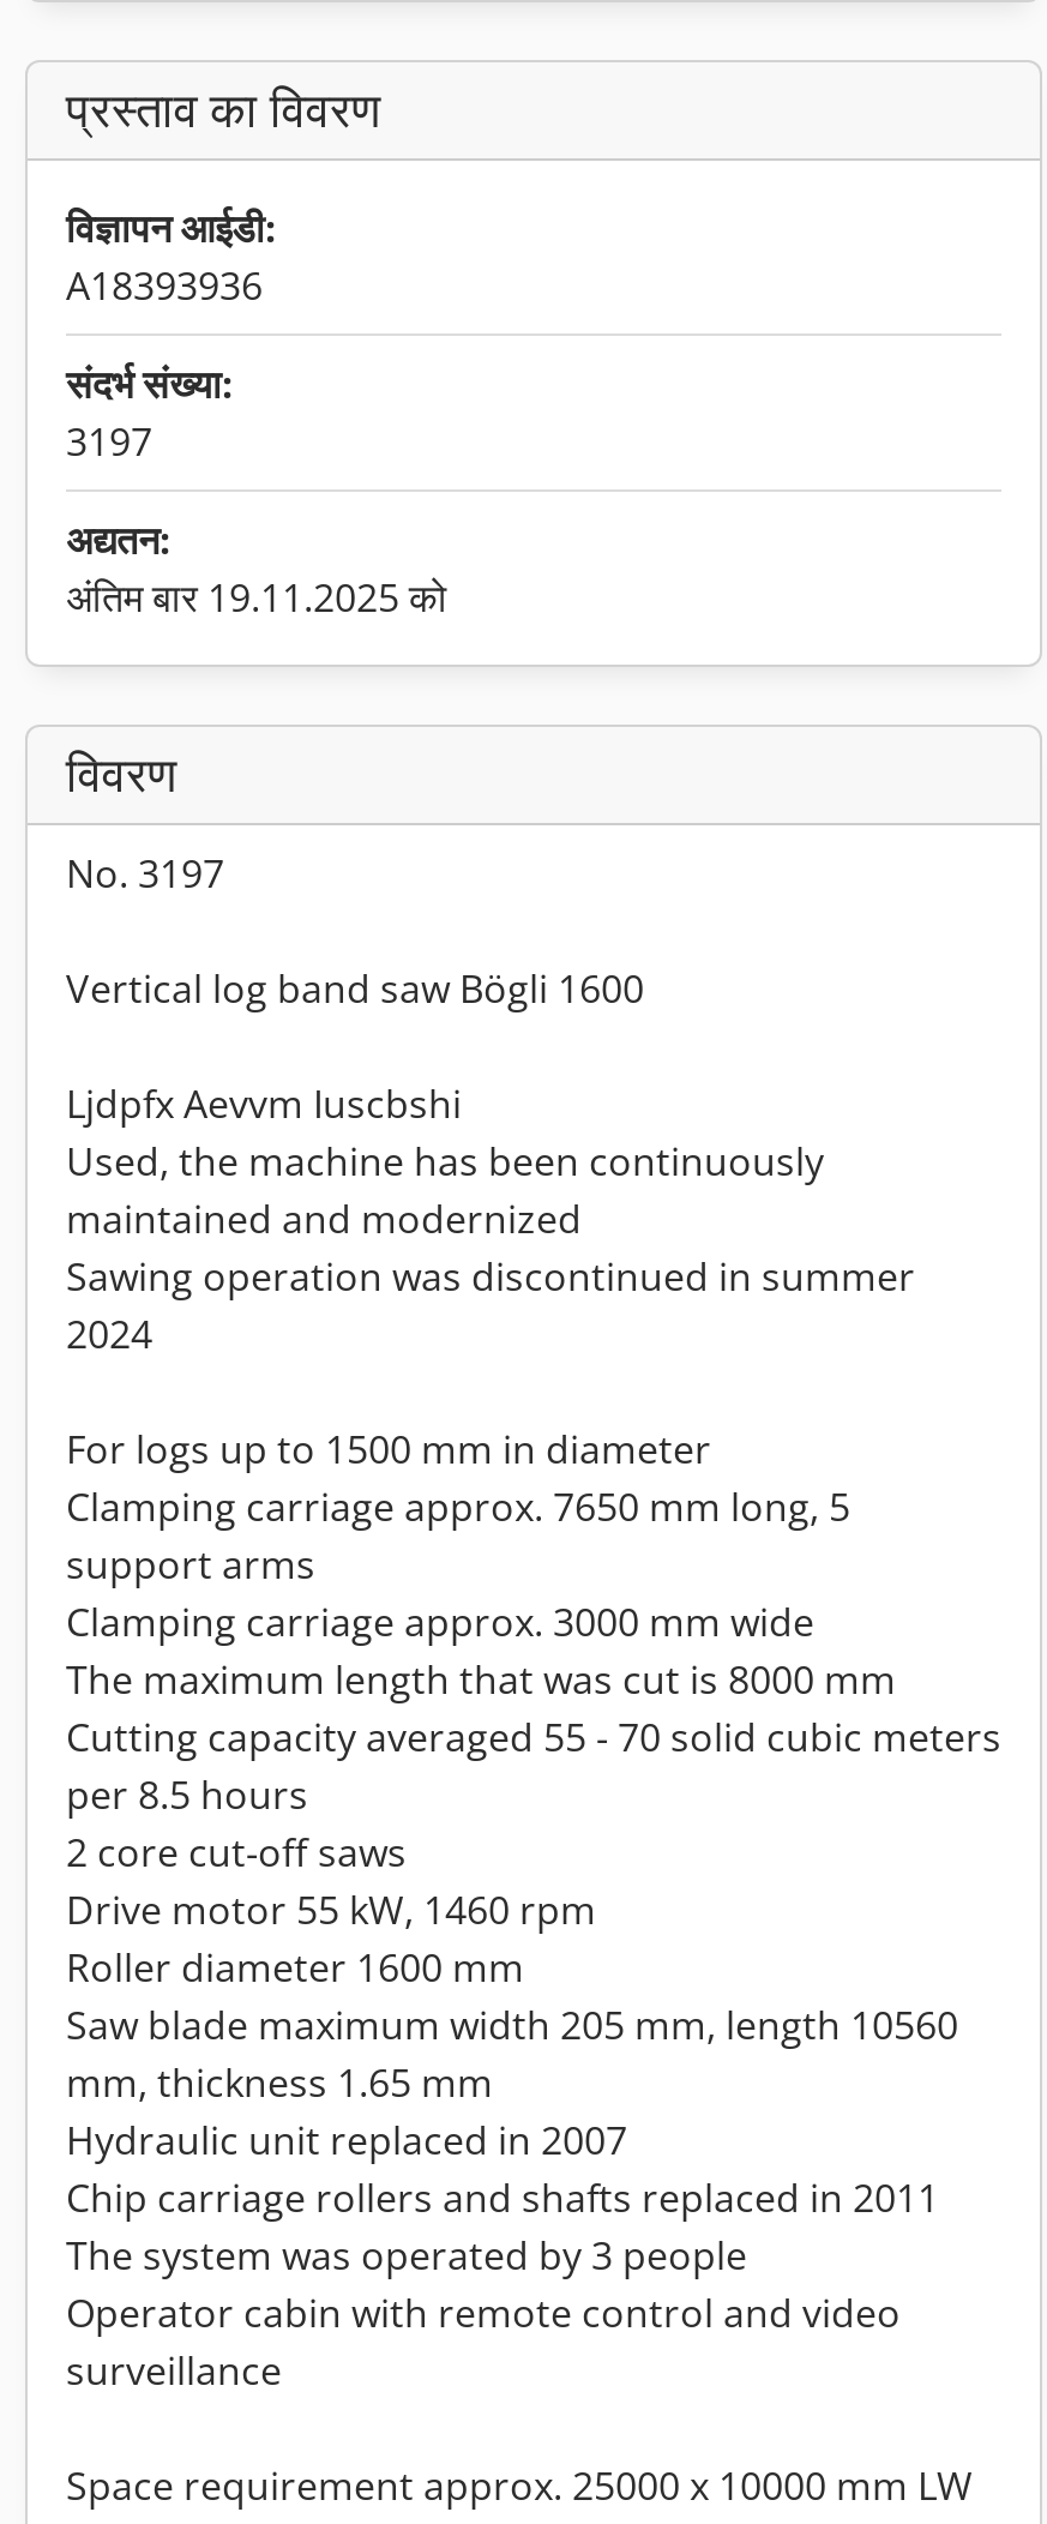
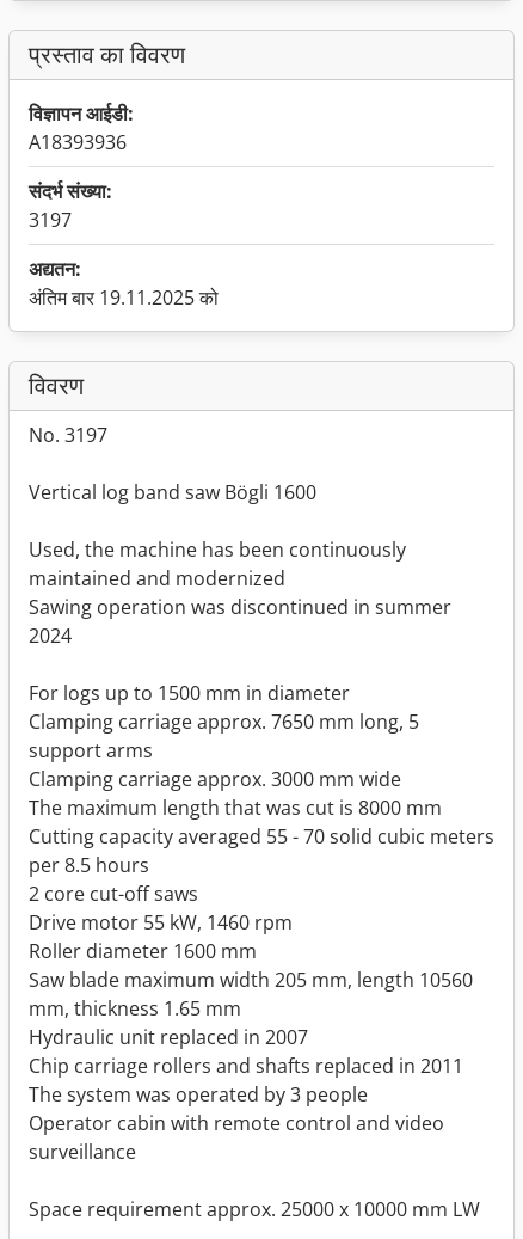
- Ljdpfx Aevvm Iuscbshi
